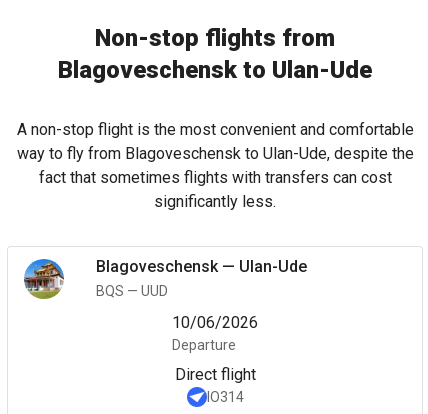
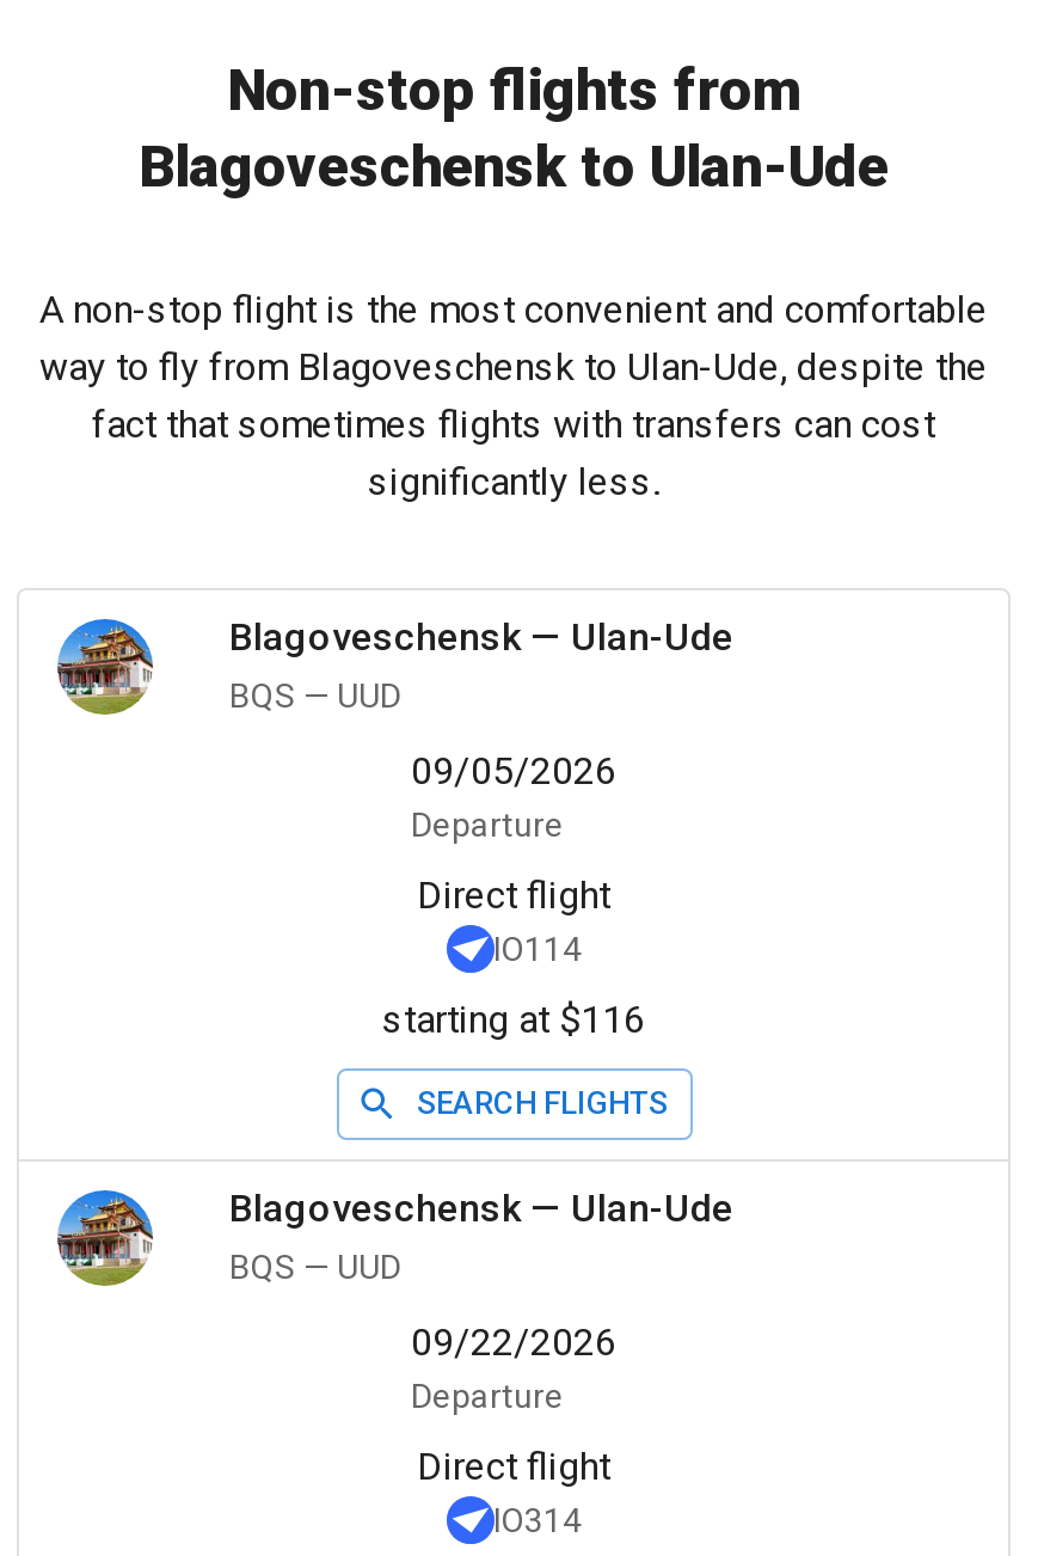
- 10/06/2026
+ 09/05/2026
+ Departure
+ Direct flight
+ IO114
+ starting at $116
+ SEARCH FLIGHTS
+ Blagoveschensk — Ulan-Ude
+ BQS — UUD
+ 09/22/2026
